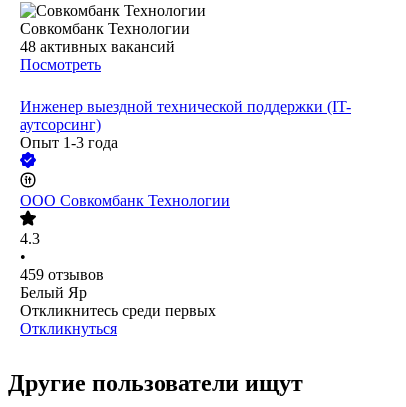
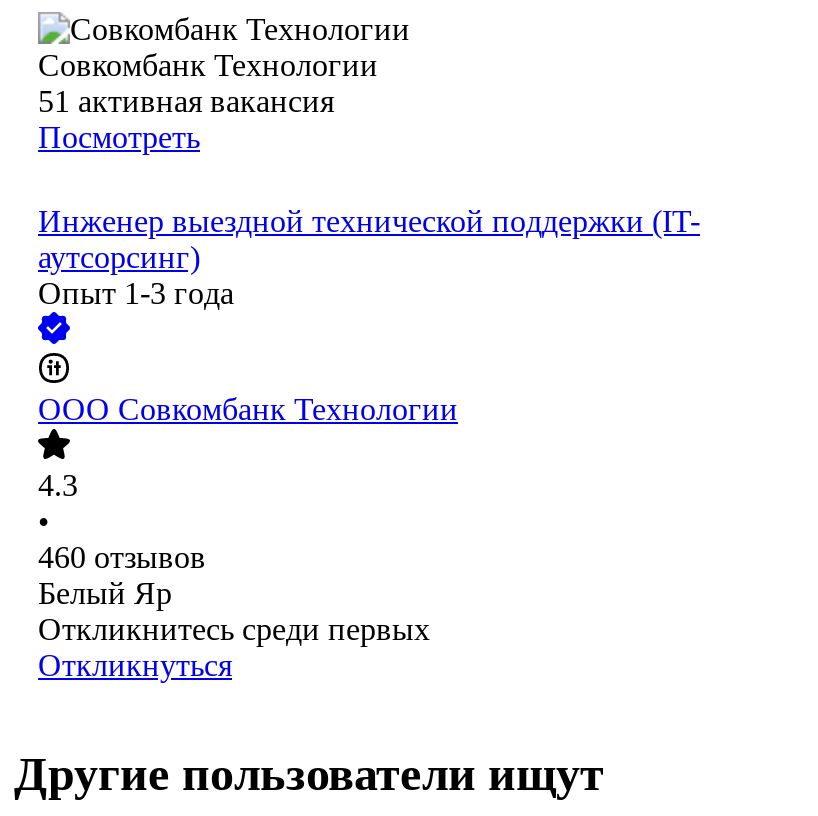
- 48 активных вакансий
+ 51 активная вакансия

- 459 отзывов
+ 460 отзывов
